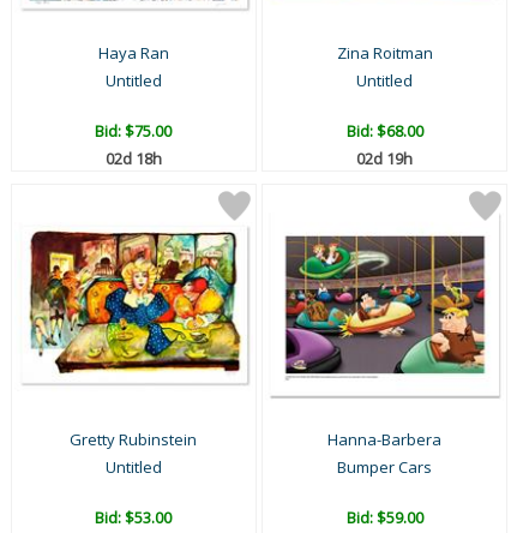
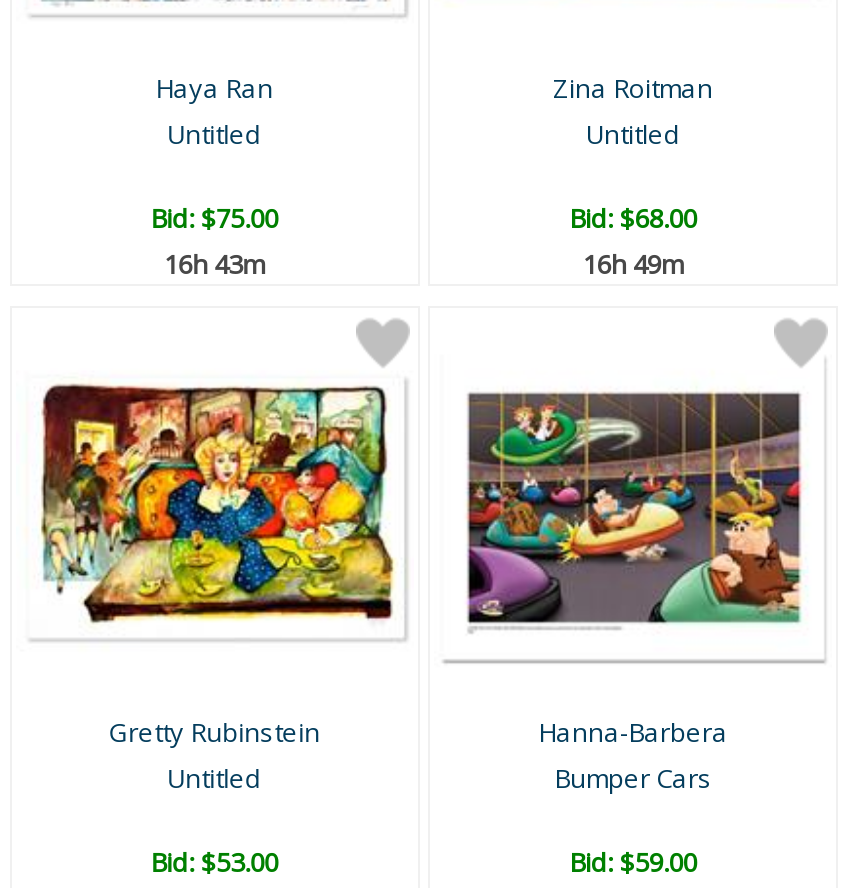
- 02d 18h
+ 16h 43m

- 02d 19h
+ 16h 49m
